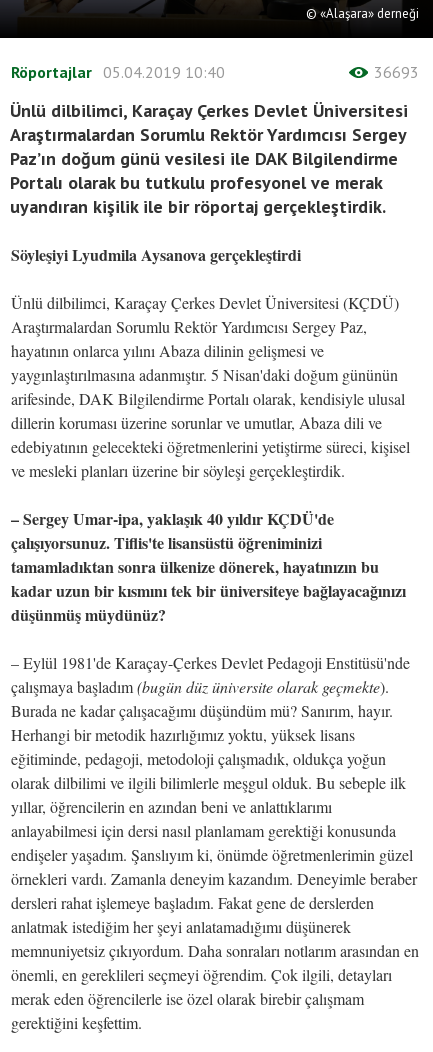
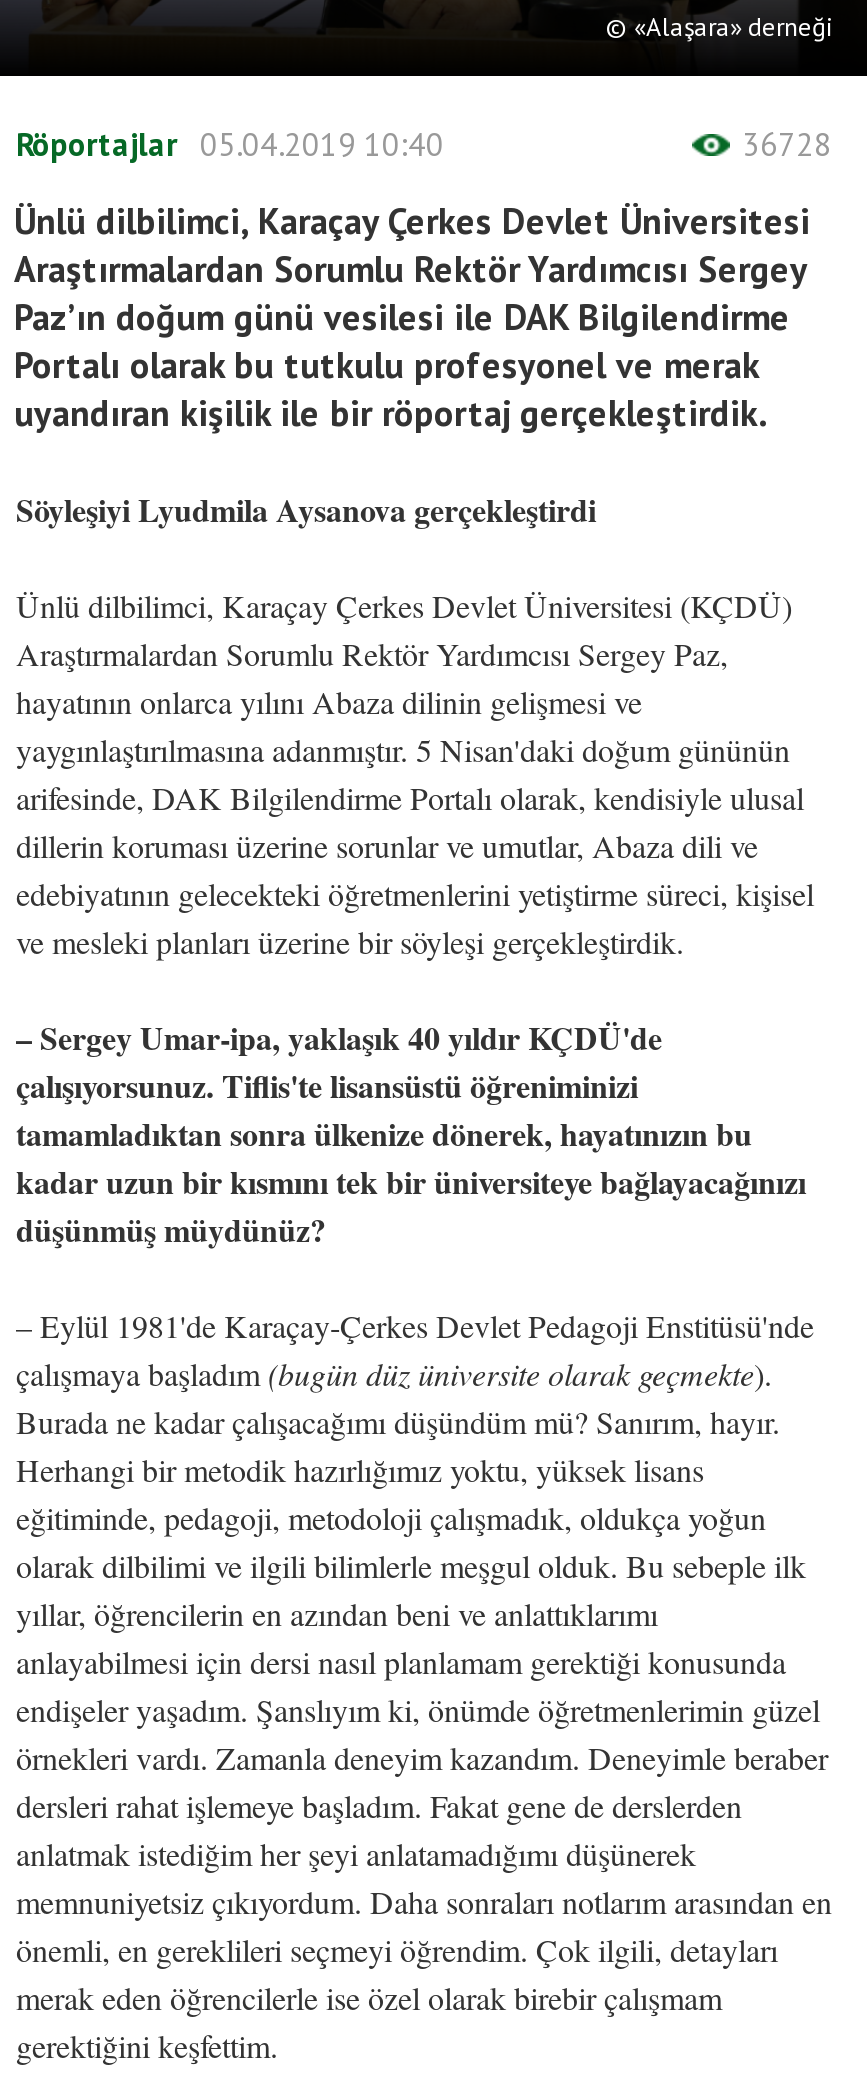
- 36693
+ 36728
